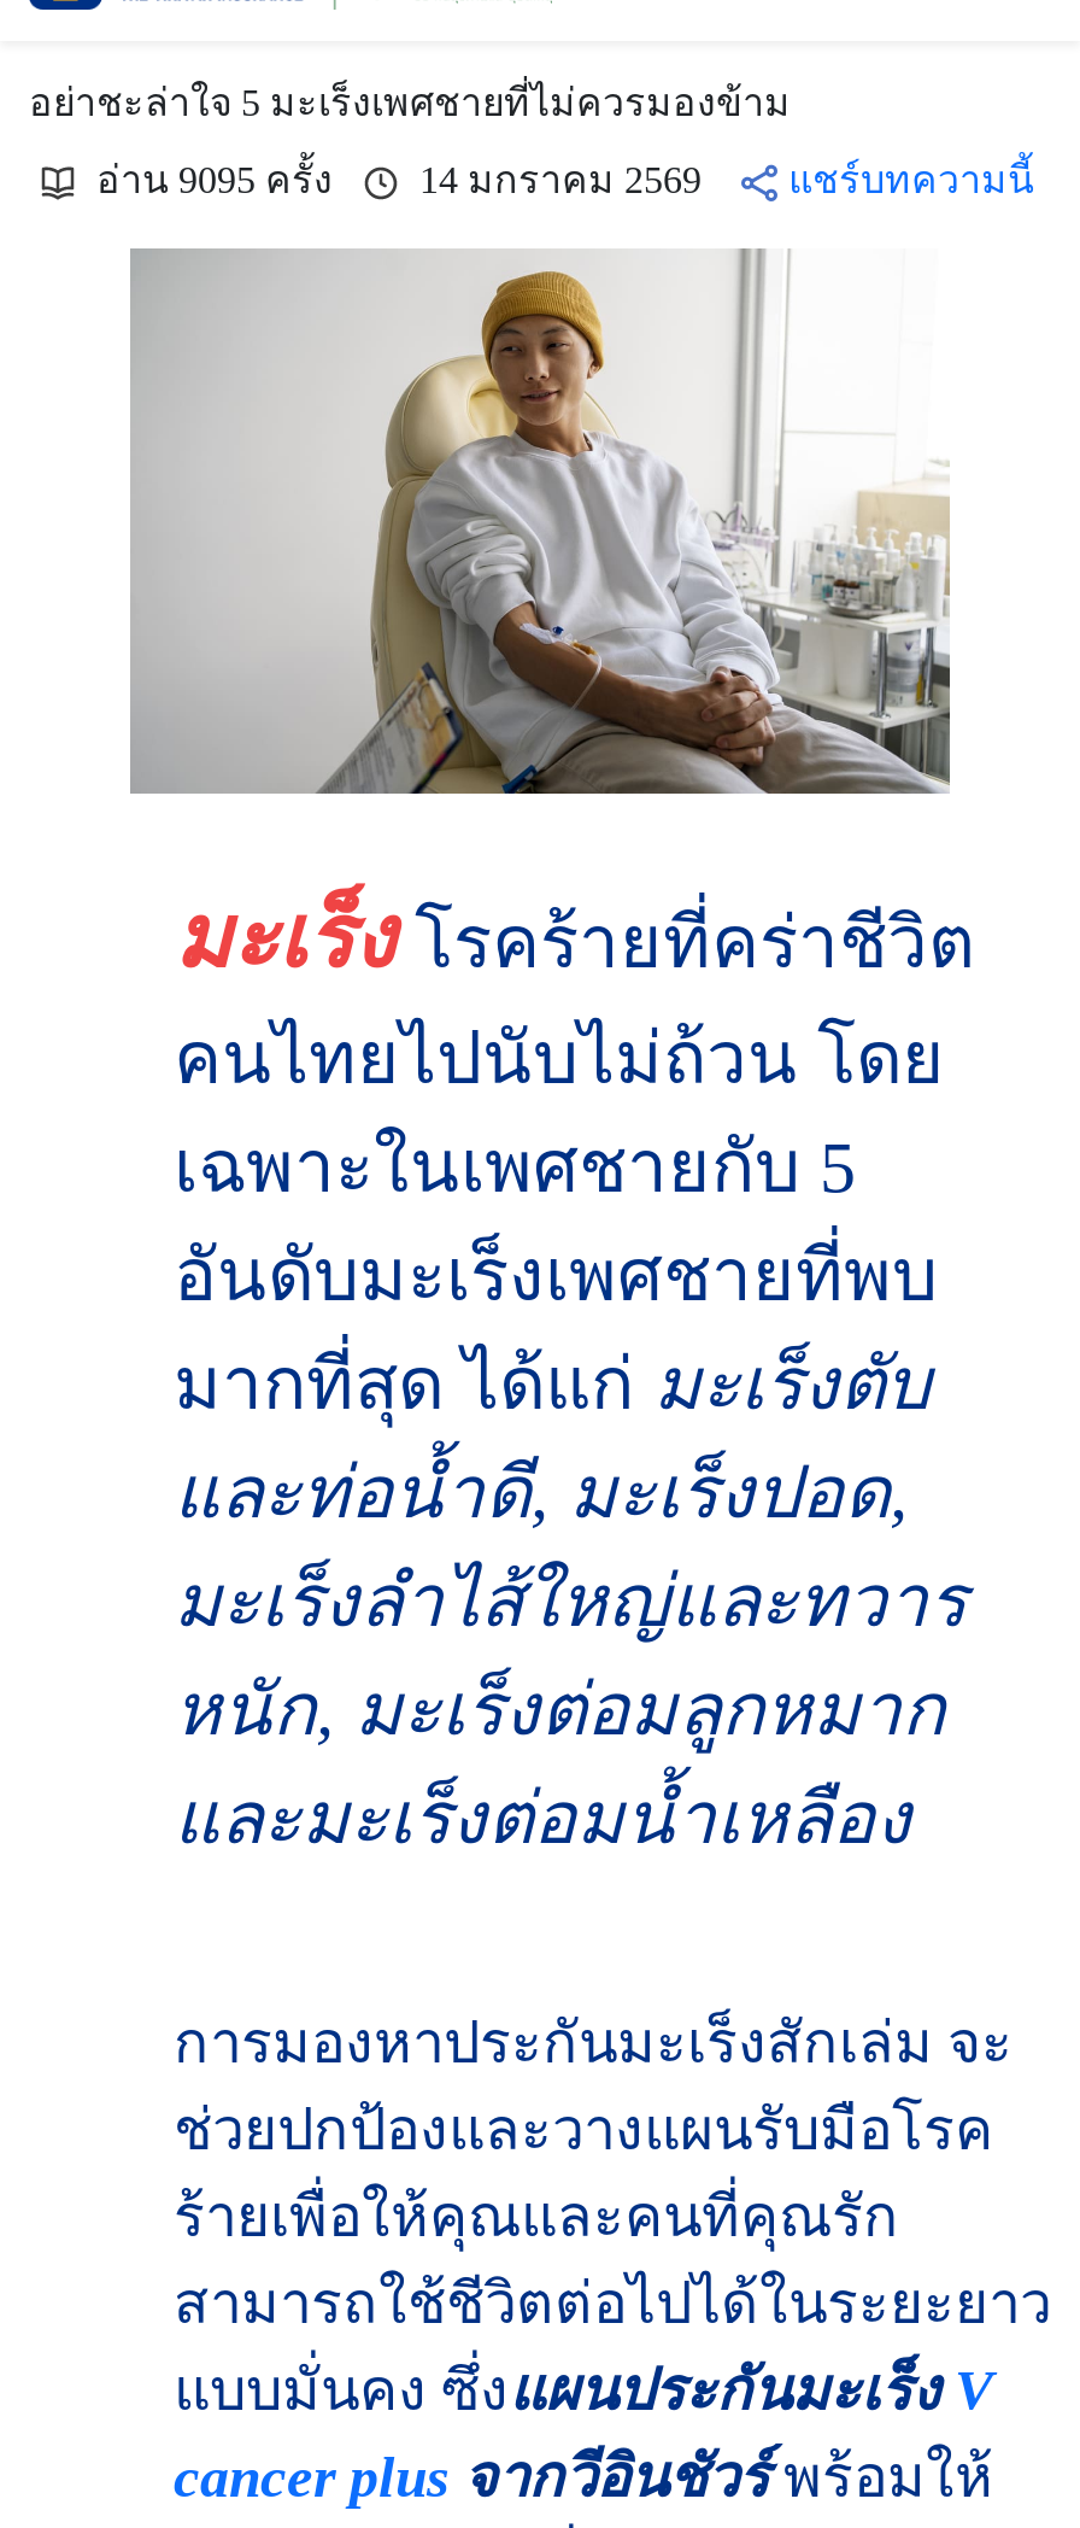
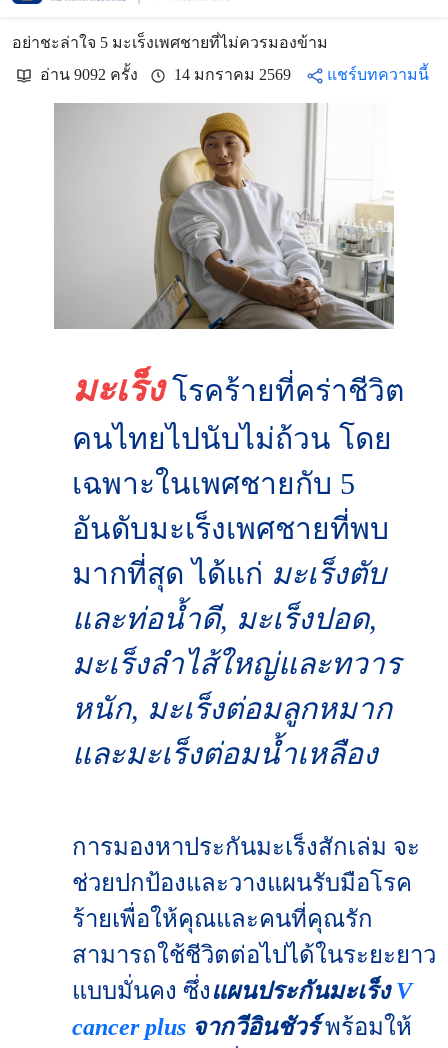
- อ่าน 9095 ครั้ง
+ อ่าน 9092 ครั้ง
